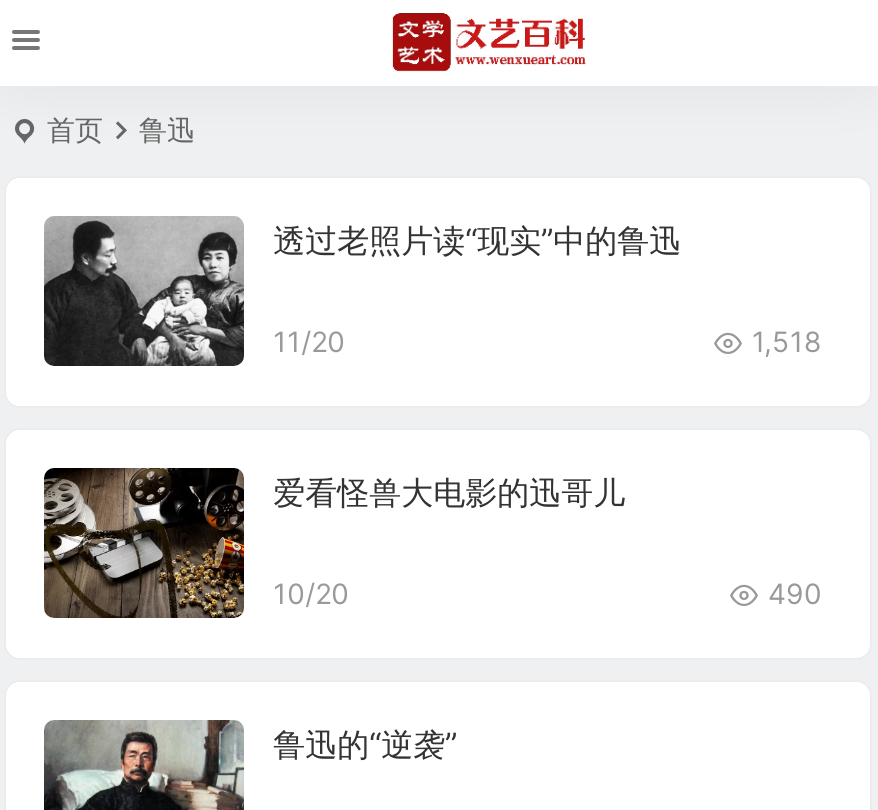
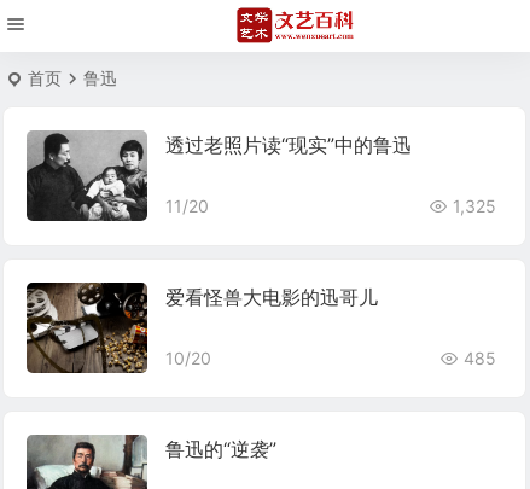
- 1,518
+ 1,325

- 490
+ 485
